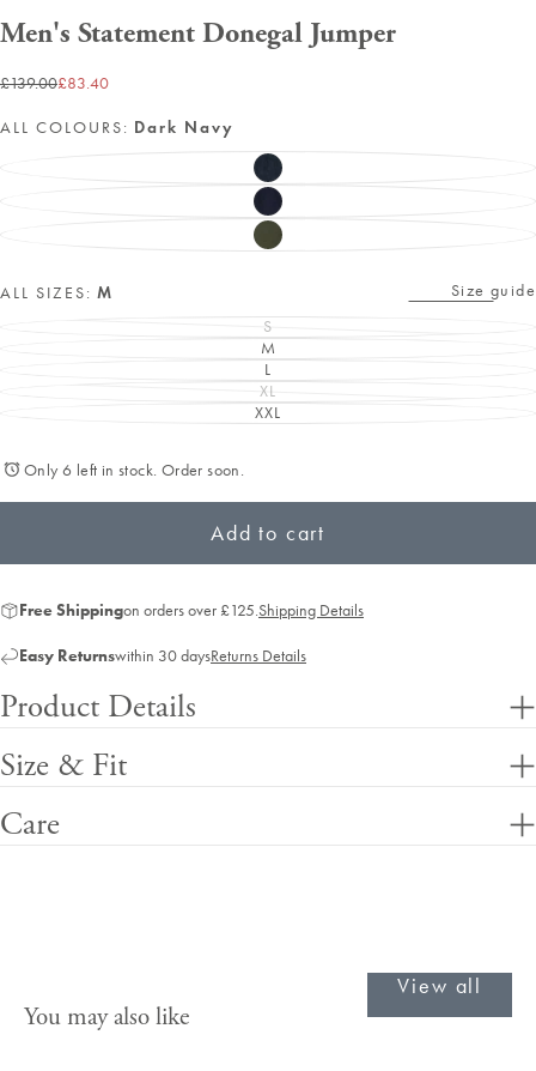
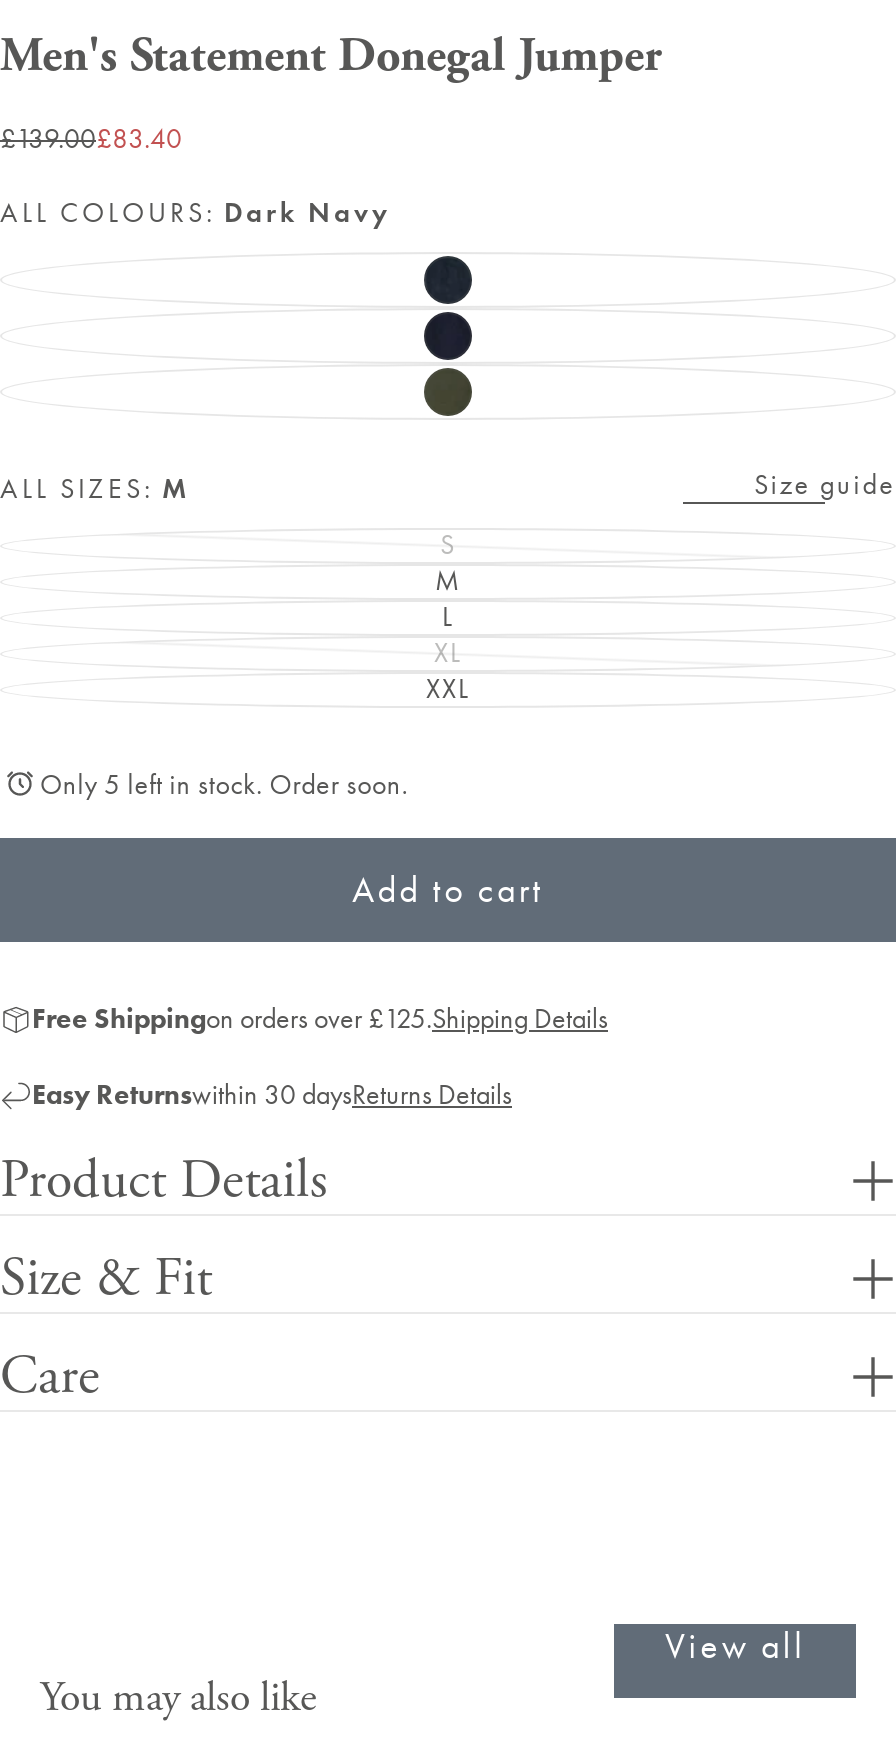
- Only 6 left in stock. Order soon.
+ Only 5 left in stock. Order soon.
